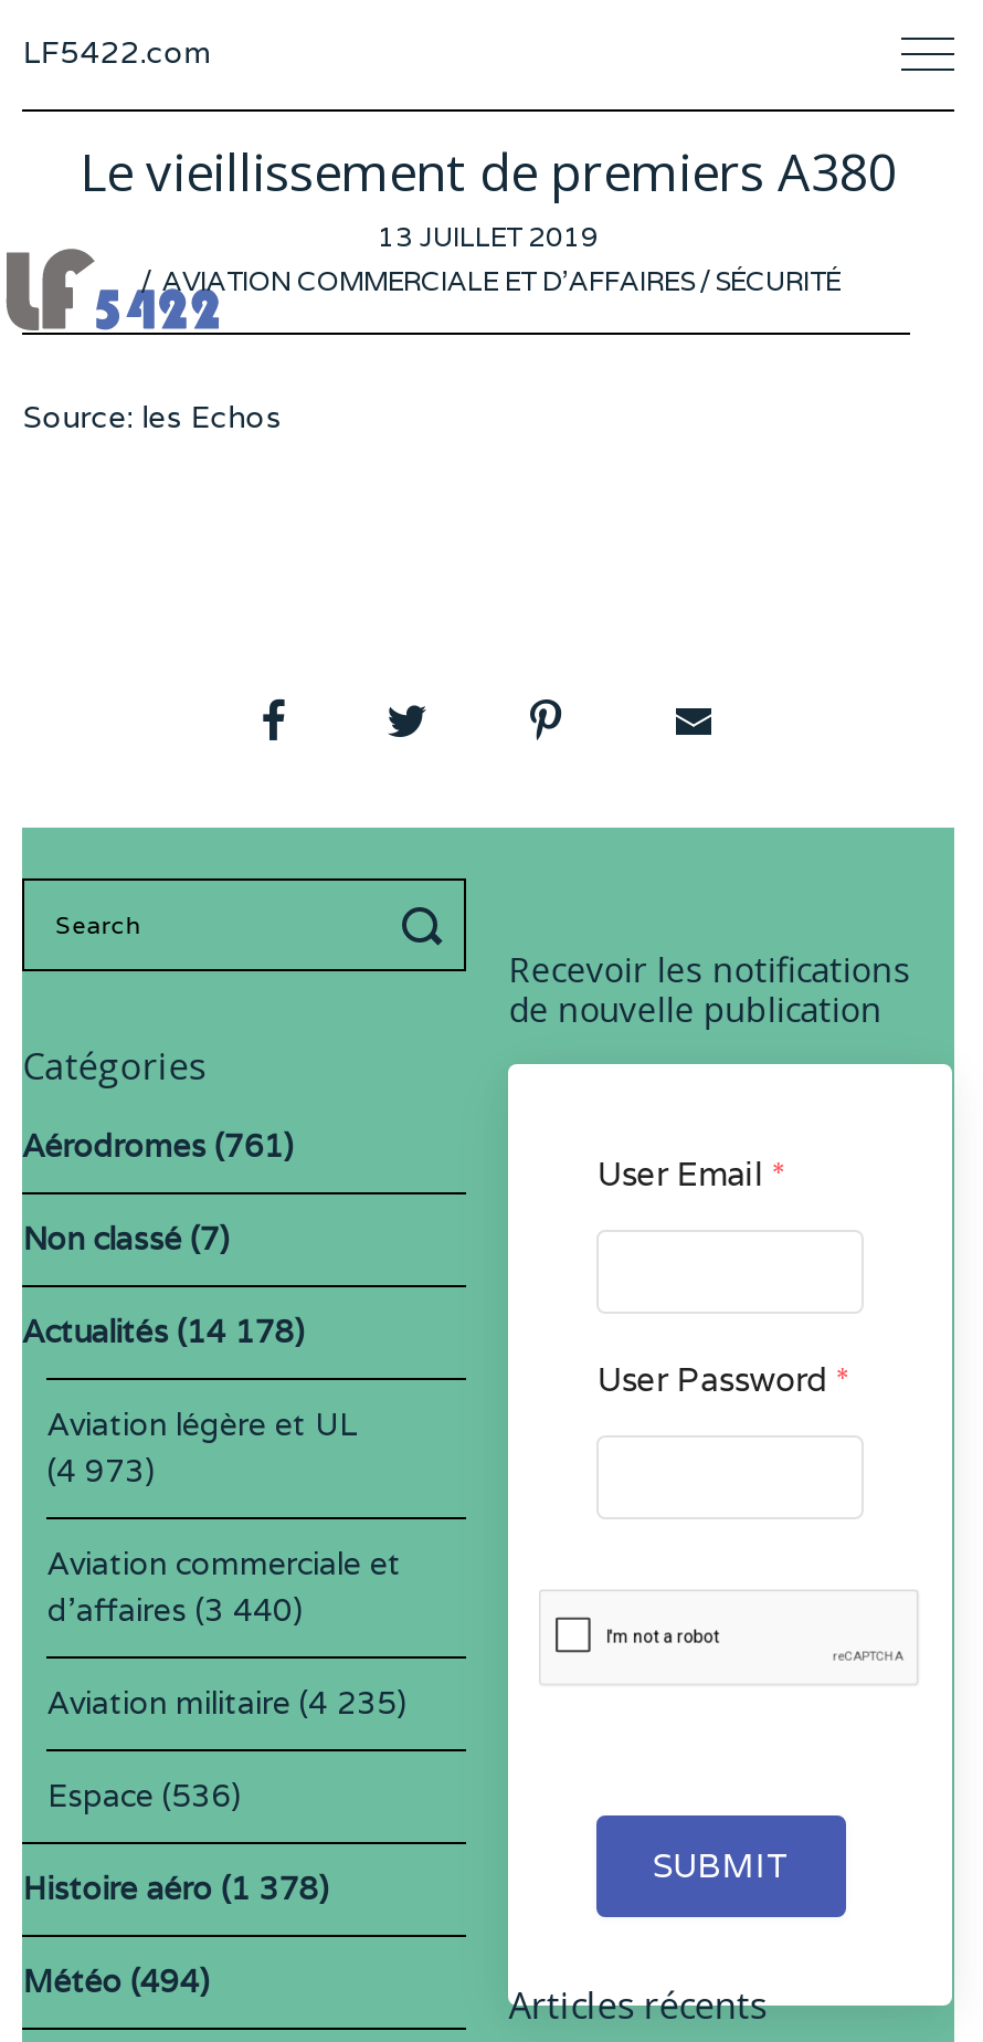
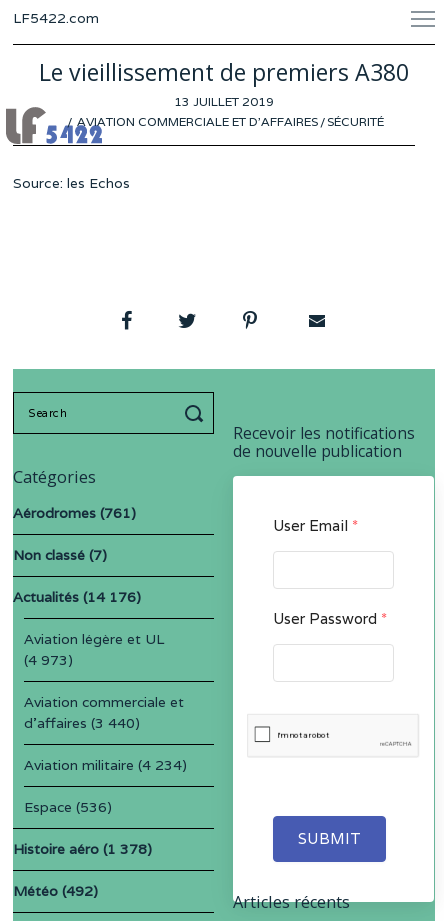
- Actualités (14 178)
+ Actualités (14 176)

- Aviation militaire (4 235)
+ Aviation militaire (4 234)

- Météo (494)
+ Météo (492)
